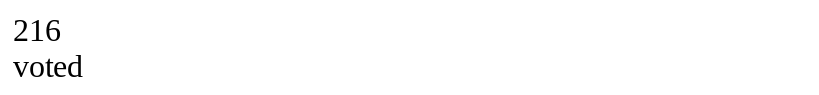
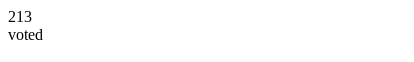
- 216
+ 213
